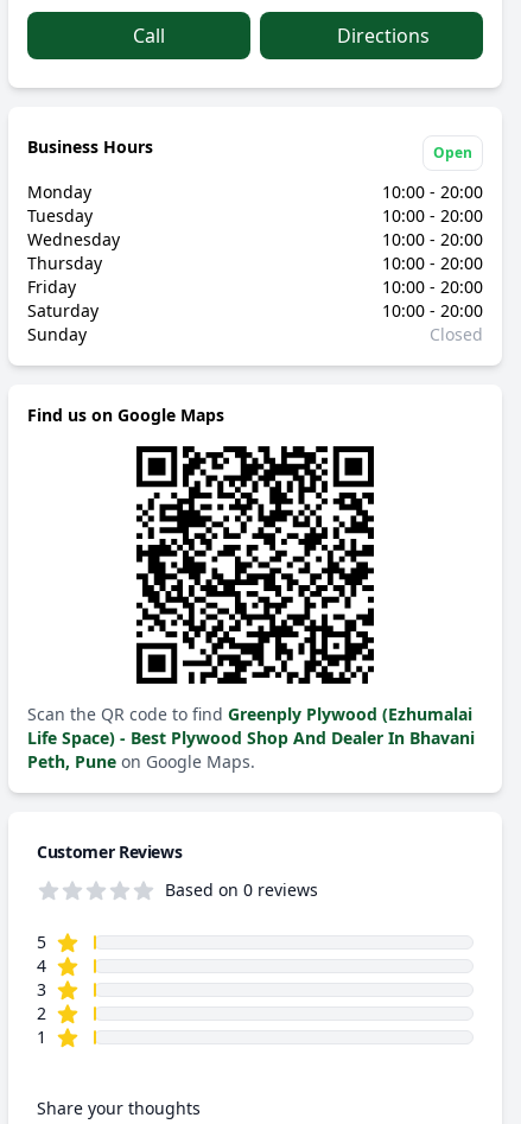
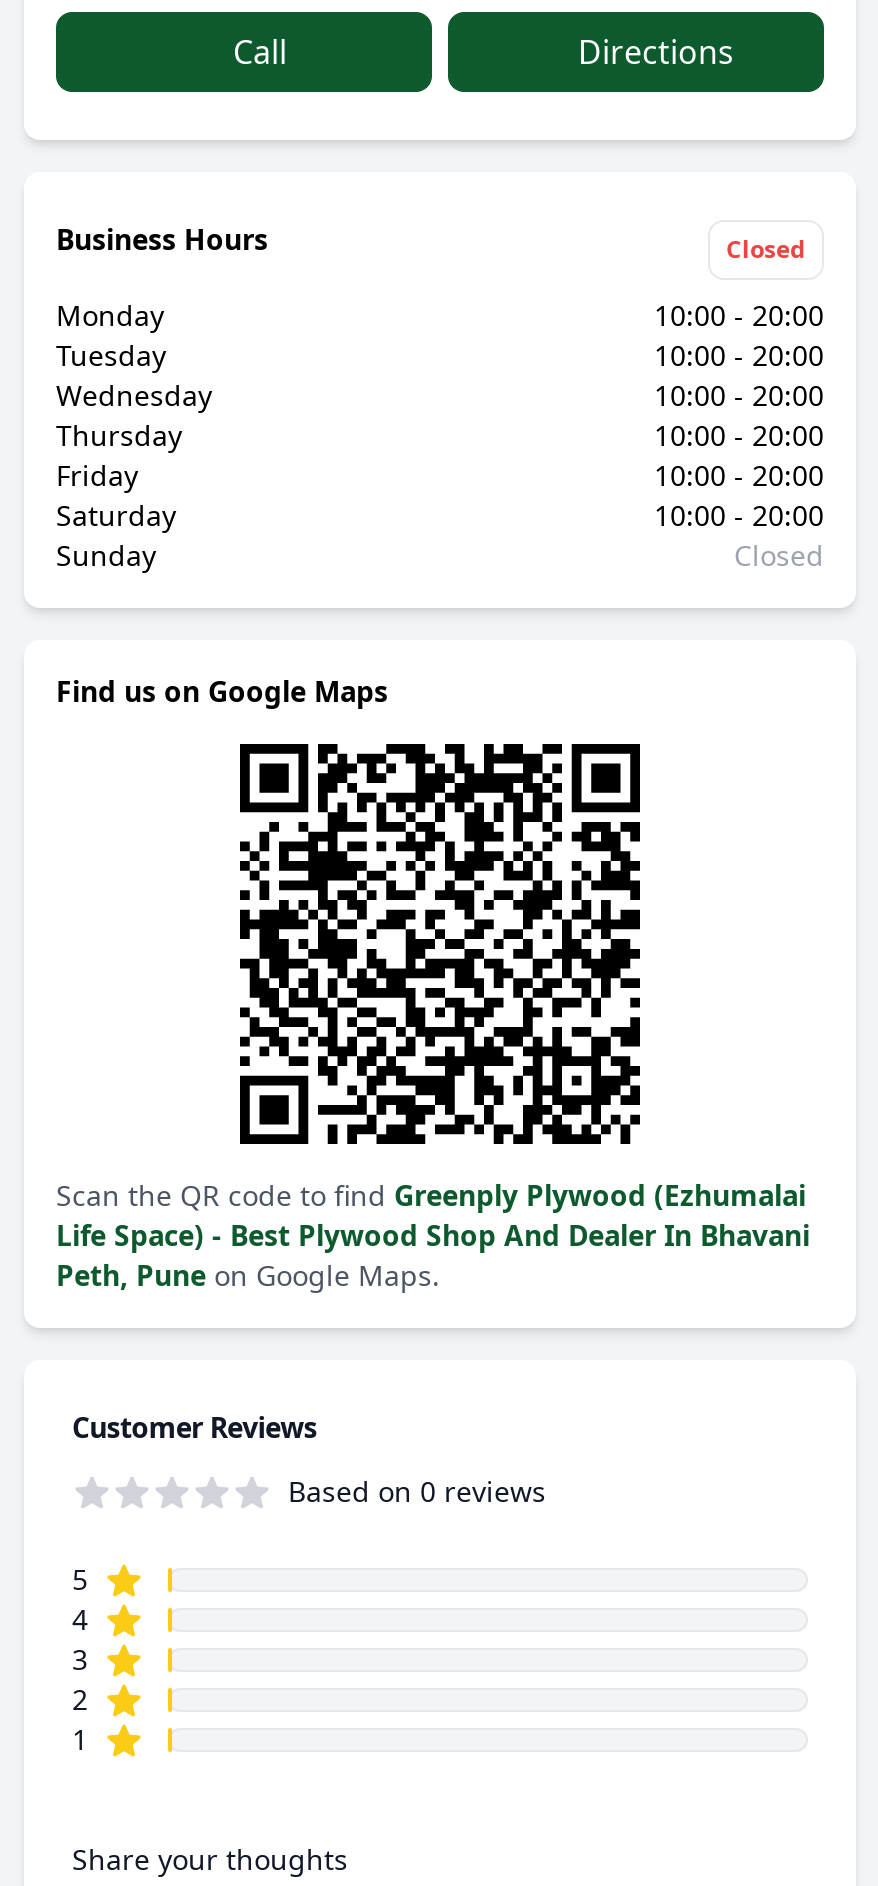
- Open
+ Closed
